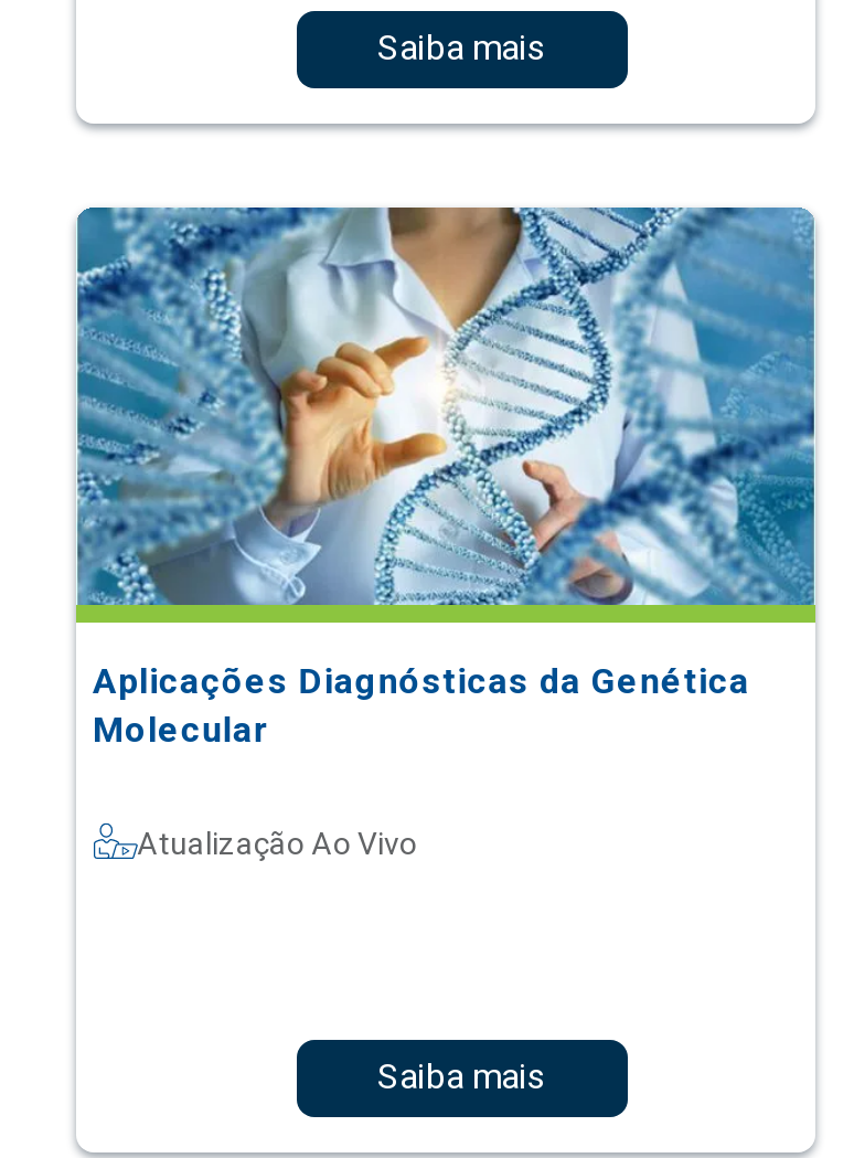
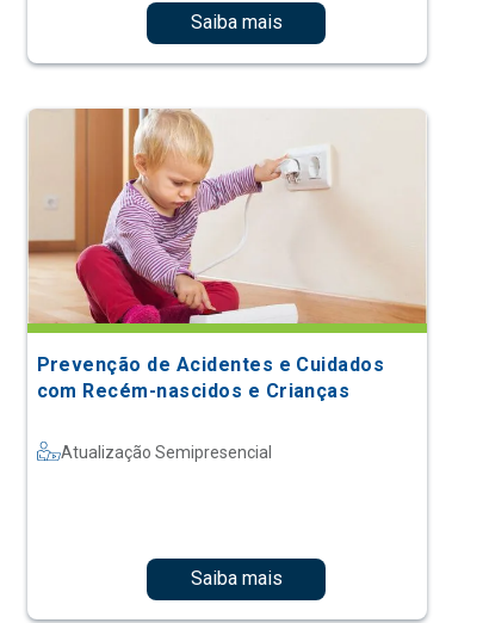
- [image]
- Aplicações Diagnósticas da Genética
- Molecular
+ [image]
+ Prevenção de Acidentes e Cuidados
+ com Recém-nascidos e Crianças

- Atualização Ao Vivo
+ Atualização Semipresencial
